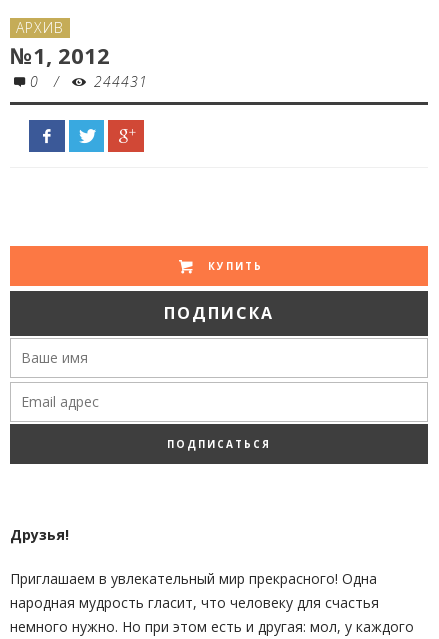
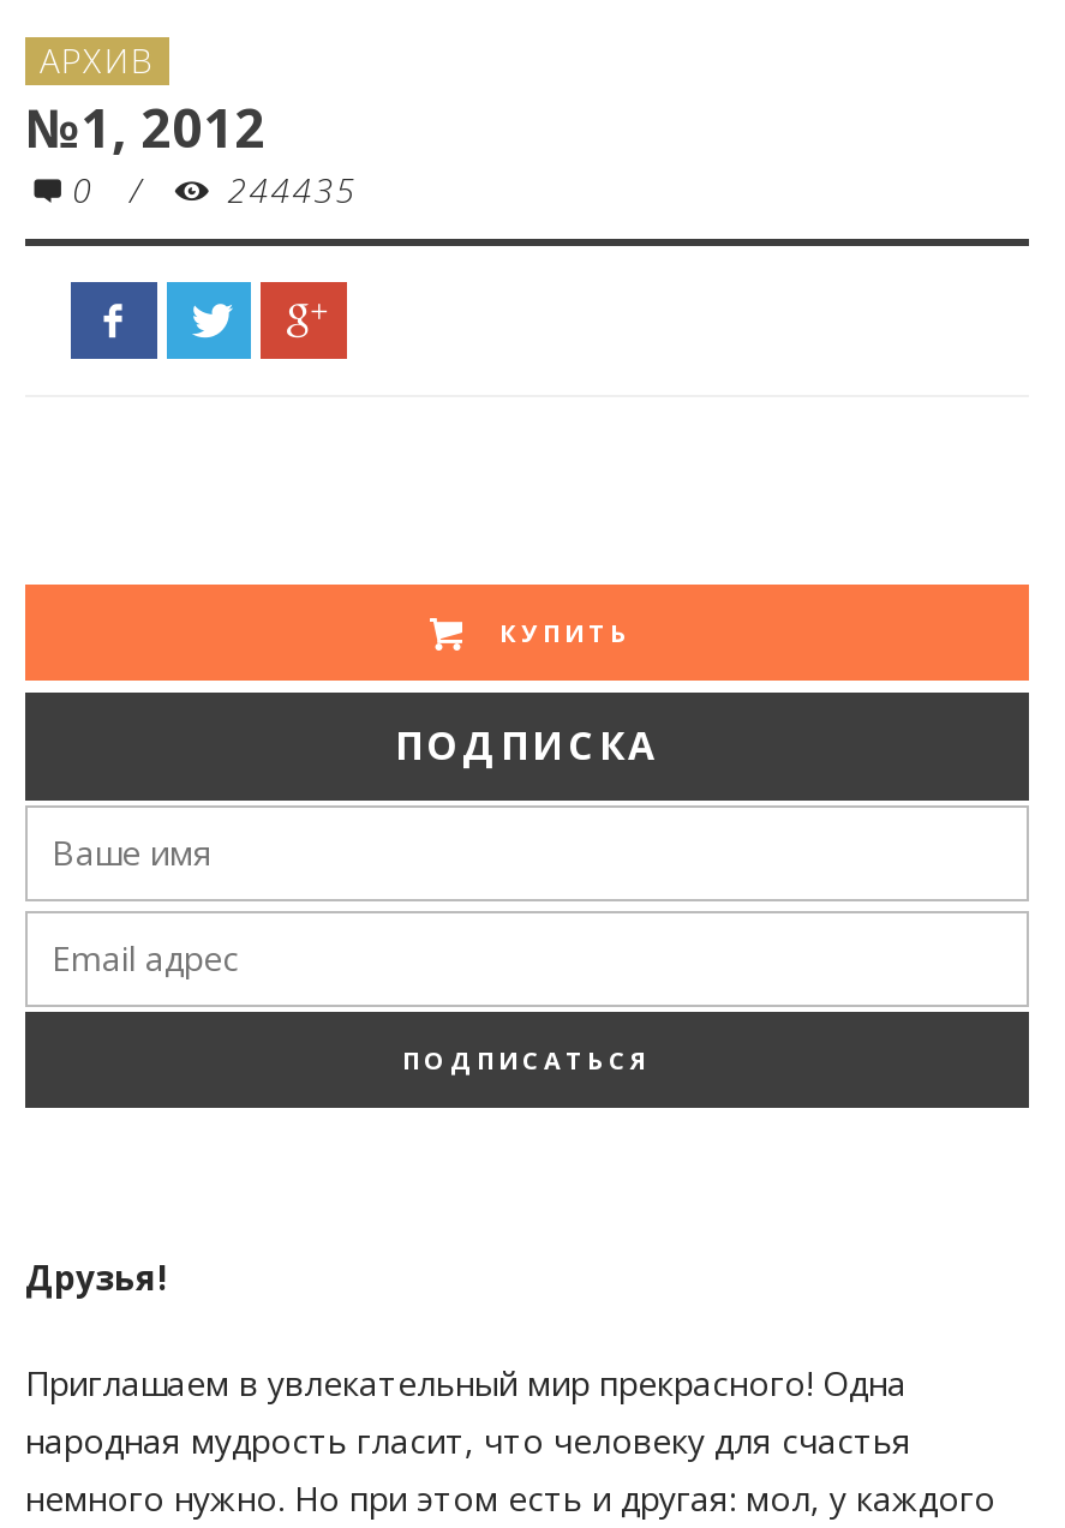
- 244431
+ 244435
